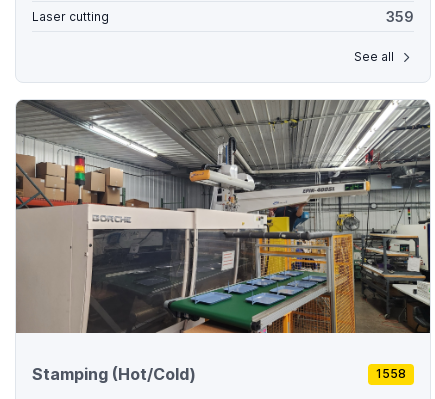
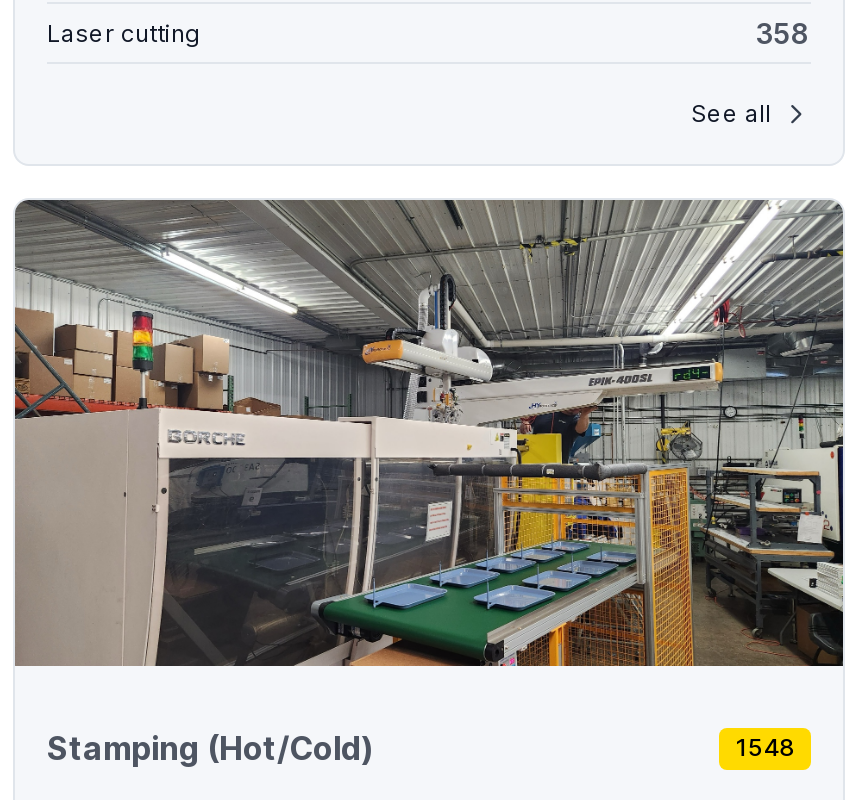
- 359
+ 358

- 1558
+ 1548
